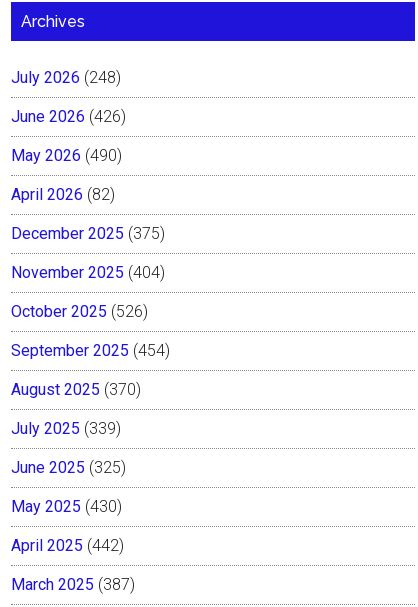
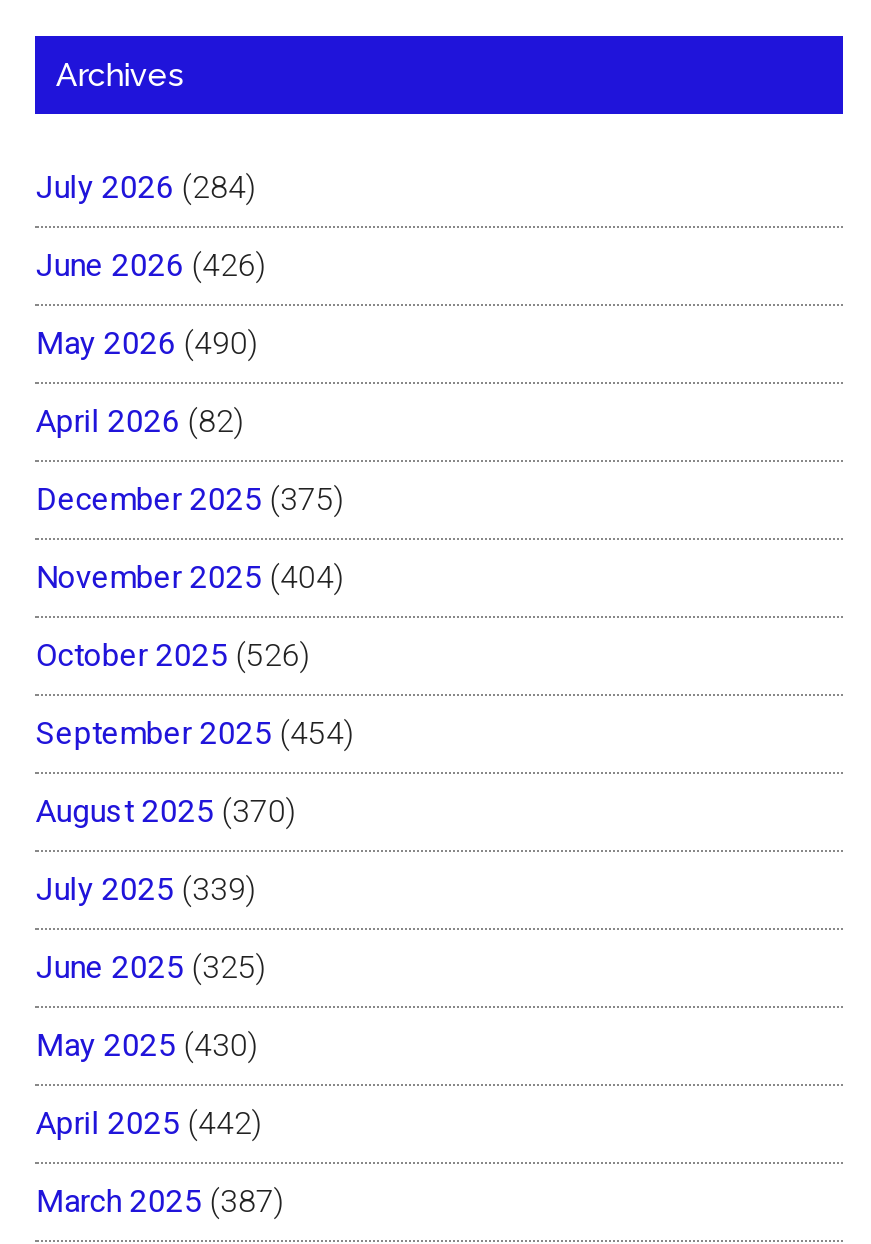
- July 2026 (248)
+ July 2026 (284)
